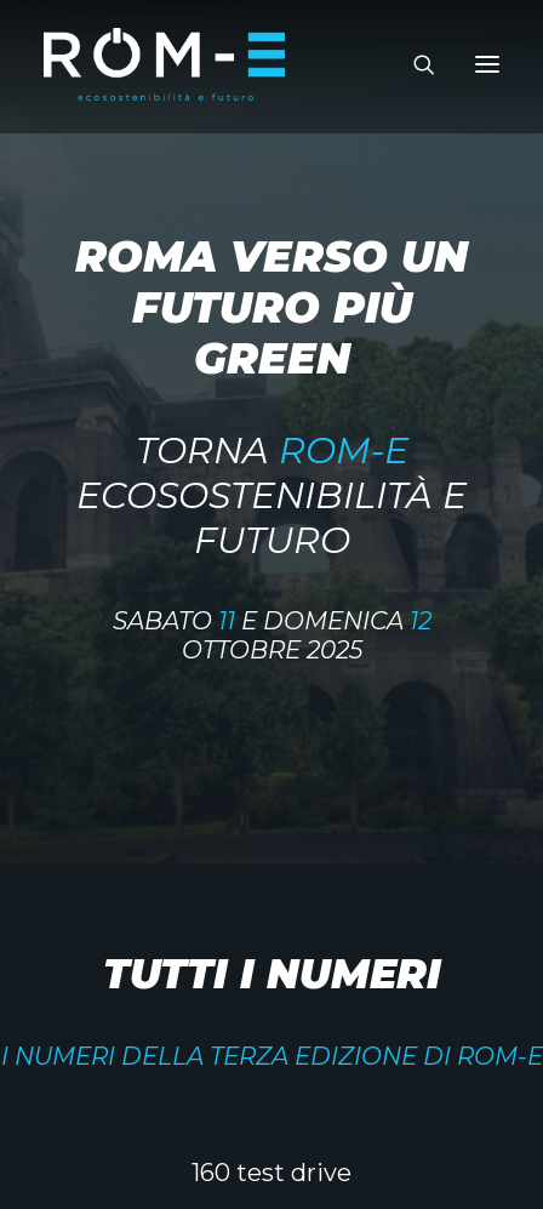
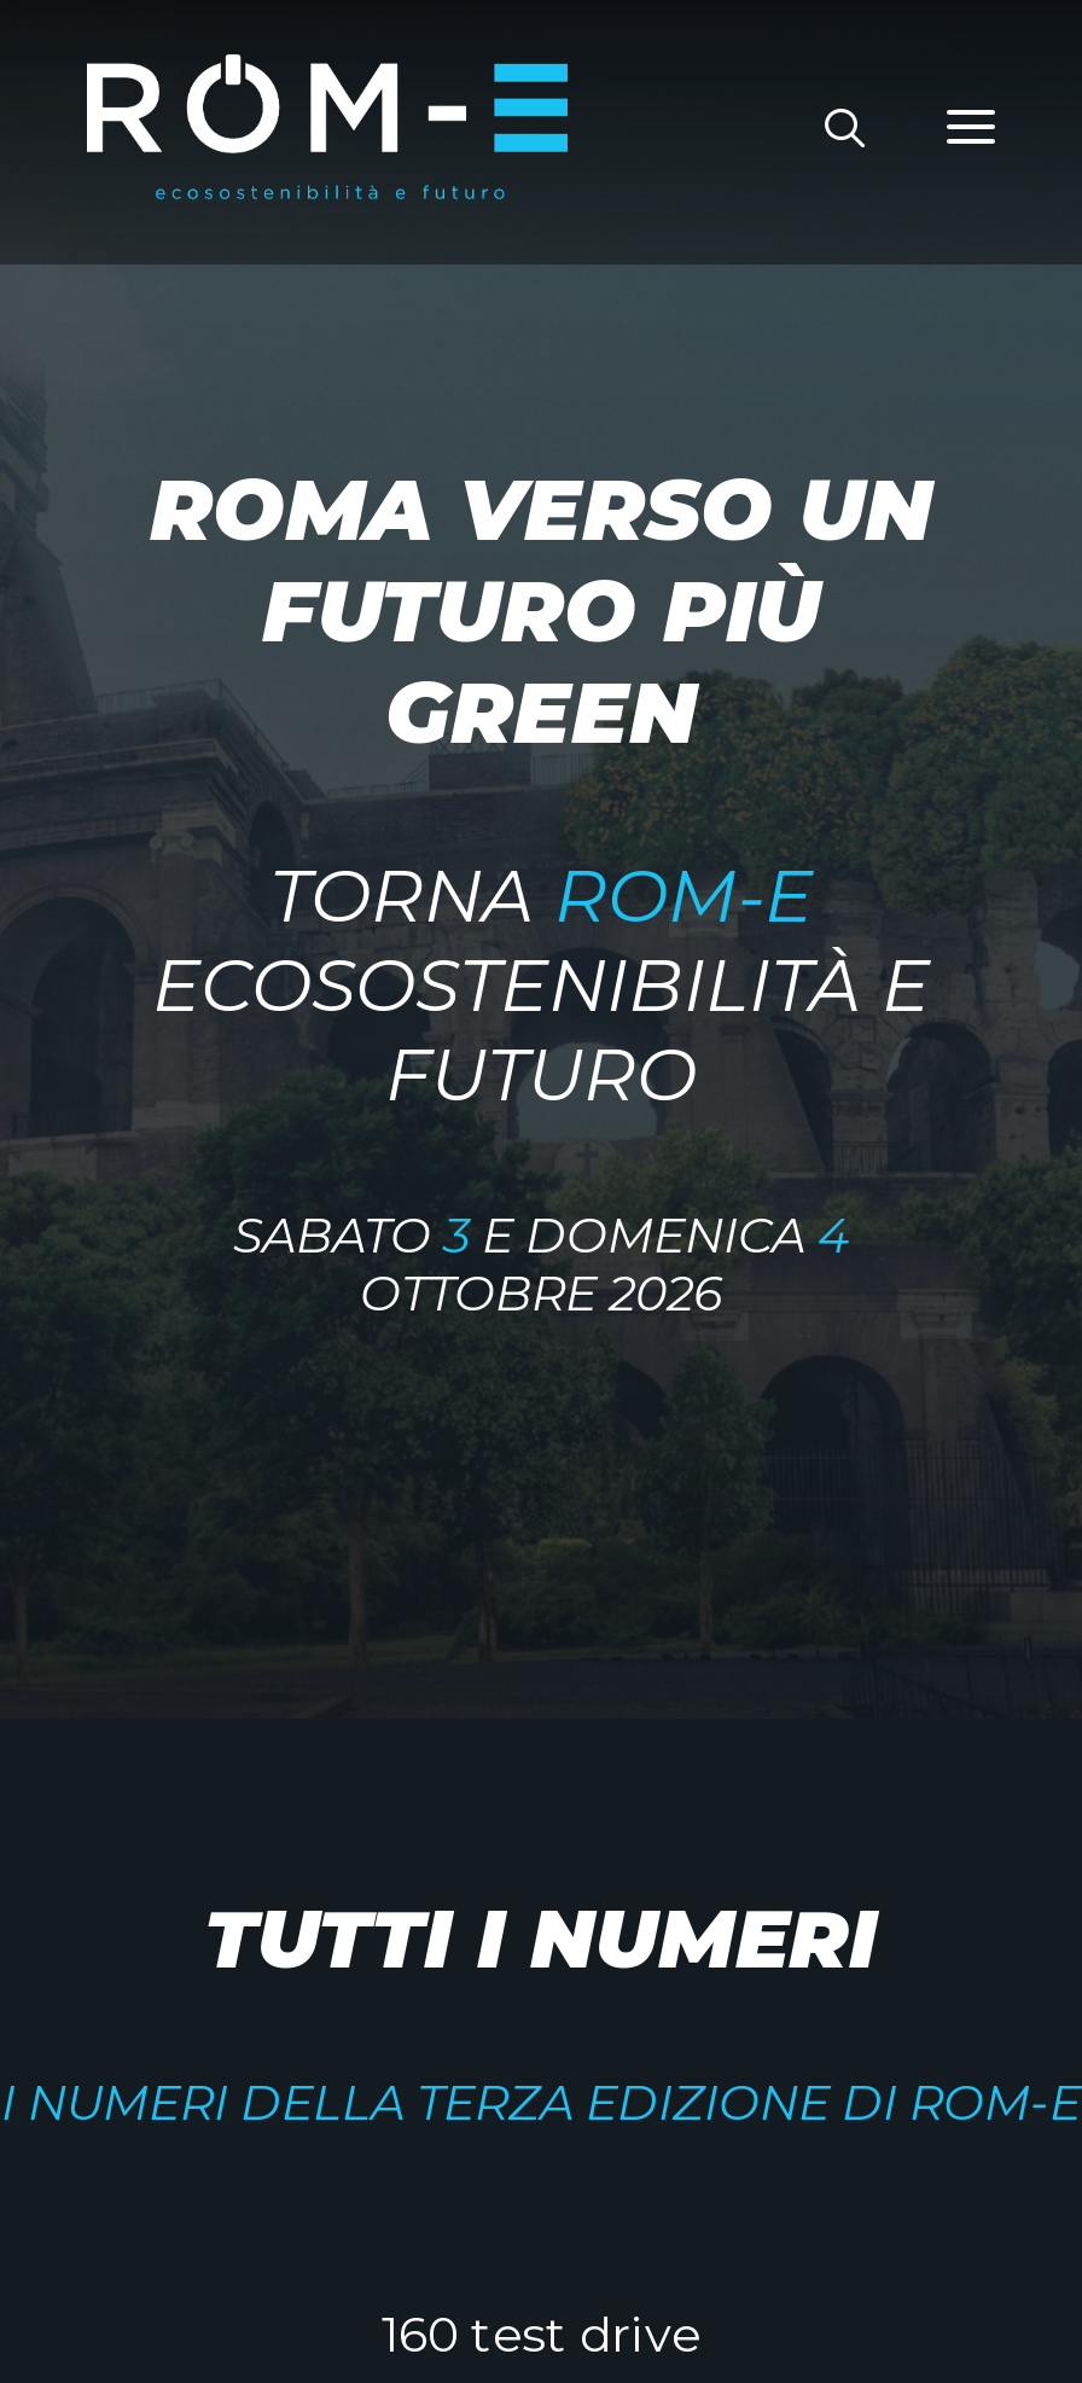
- SABATO 11 E DOMENICA 12
+ SABATO 3 E DOMENICA 4

- OTTOBRE 2025
+ OTTOBRE 2026
